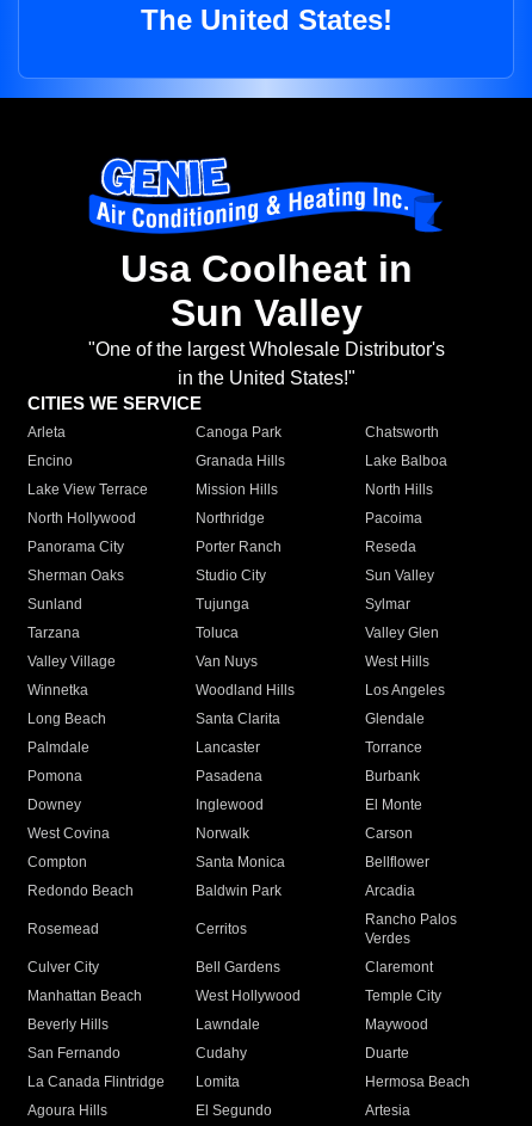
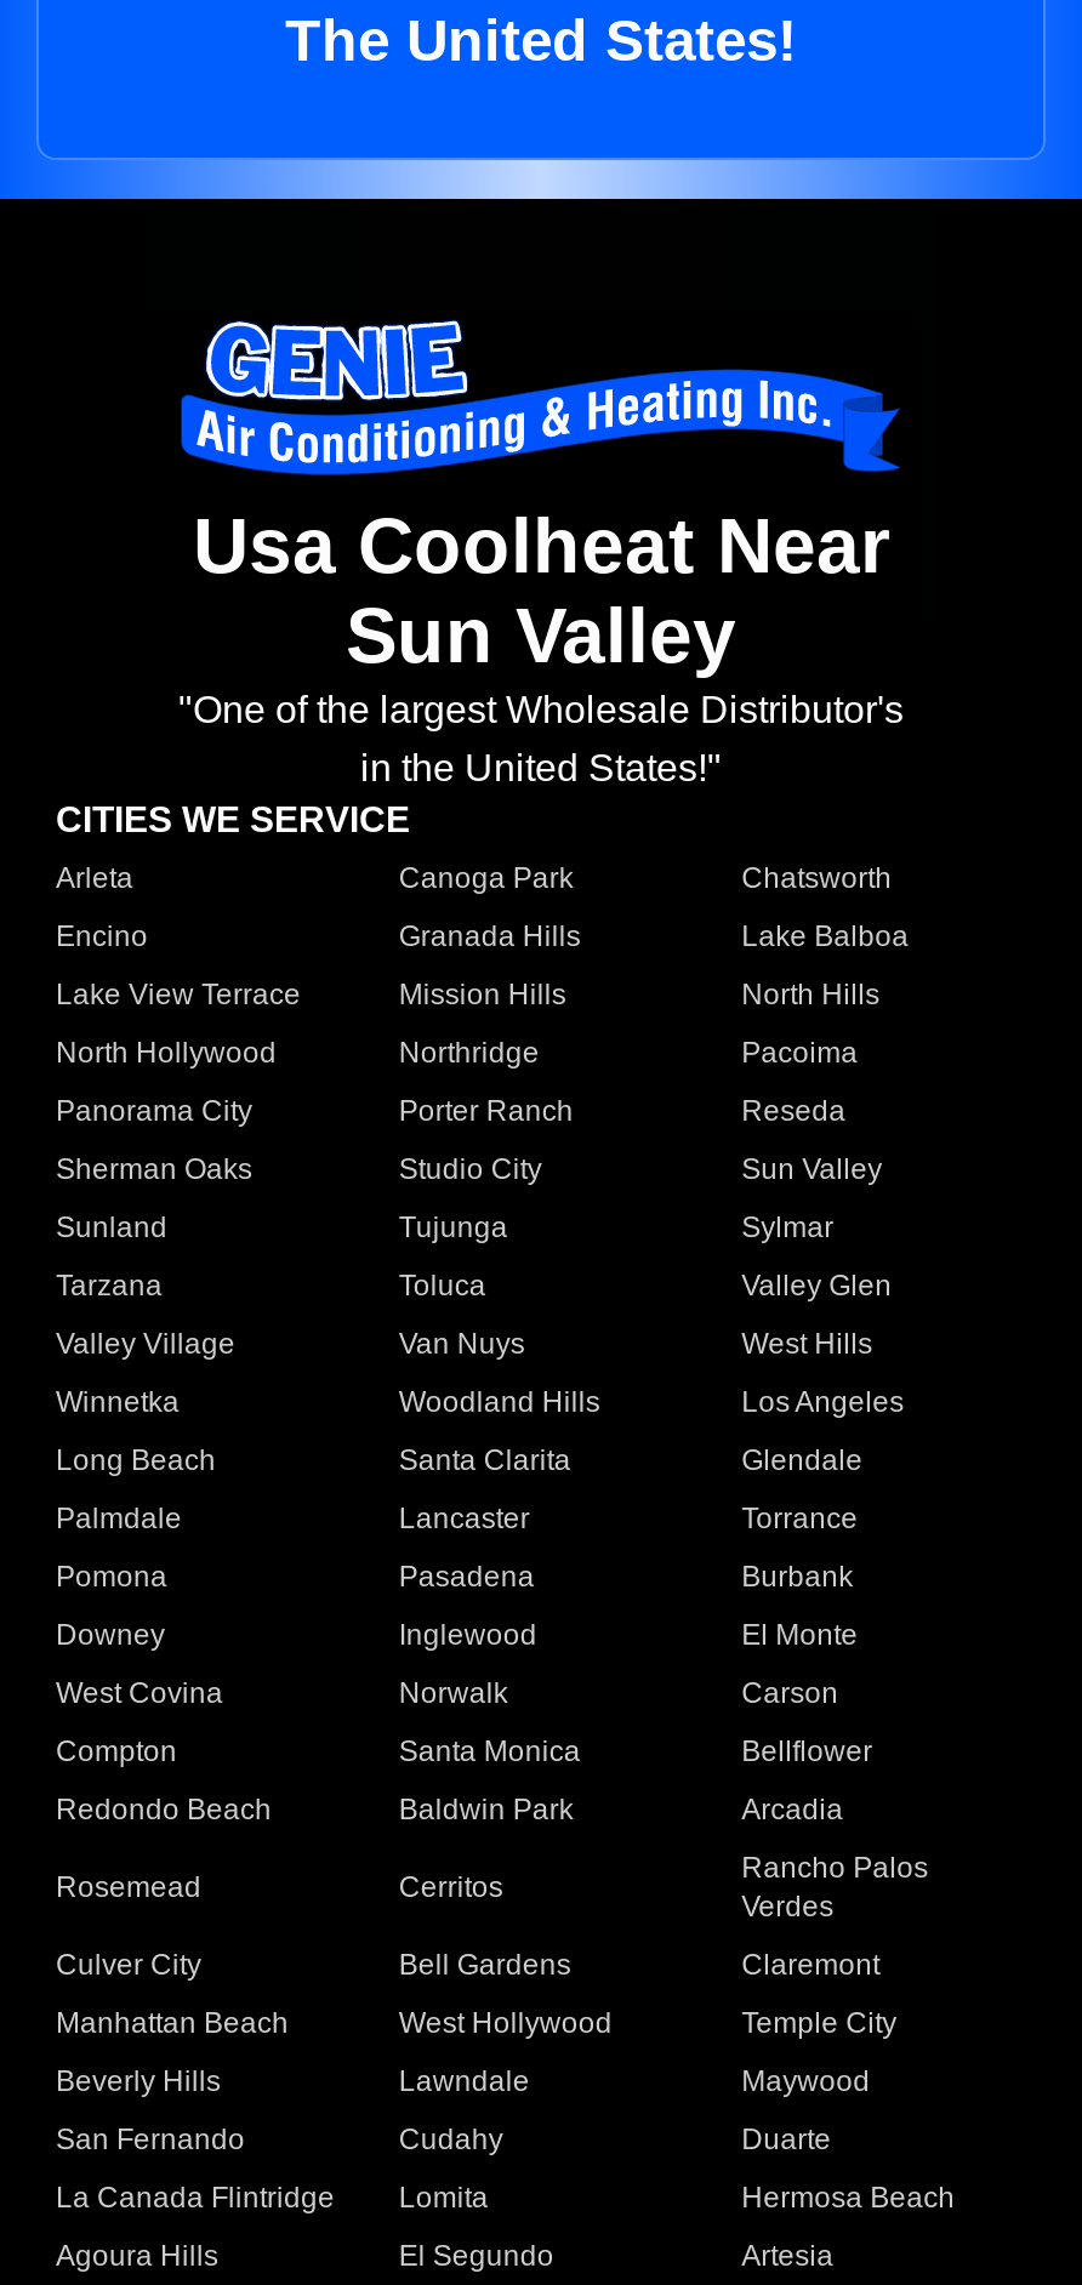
- Usa Coolheat in
+ Usa Coolheat Near
